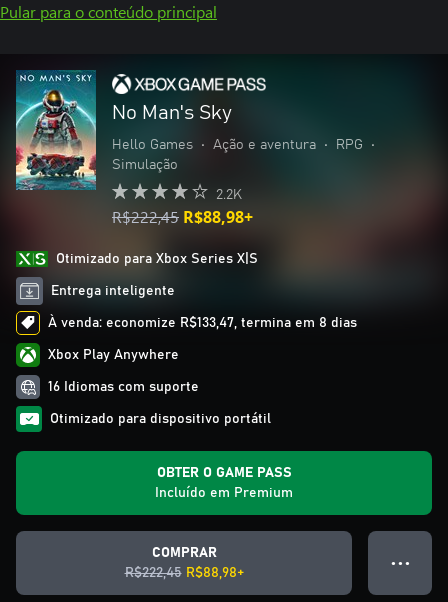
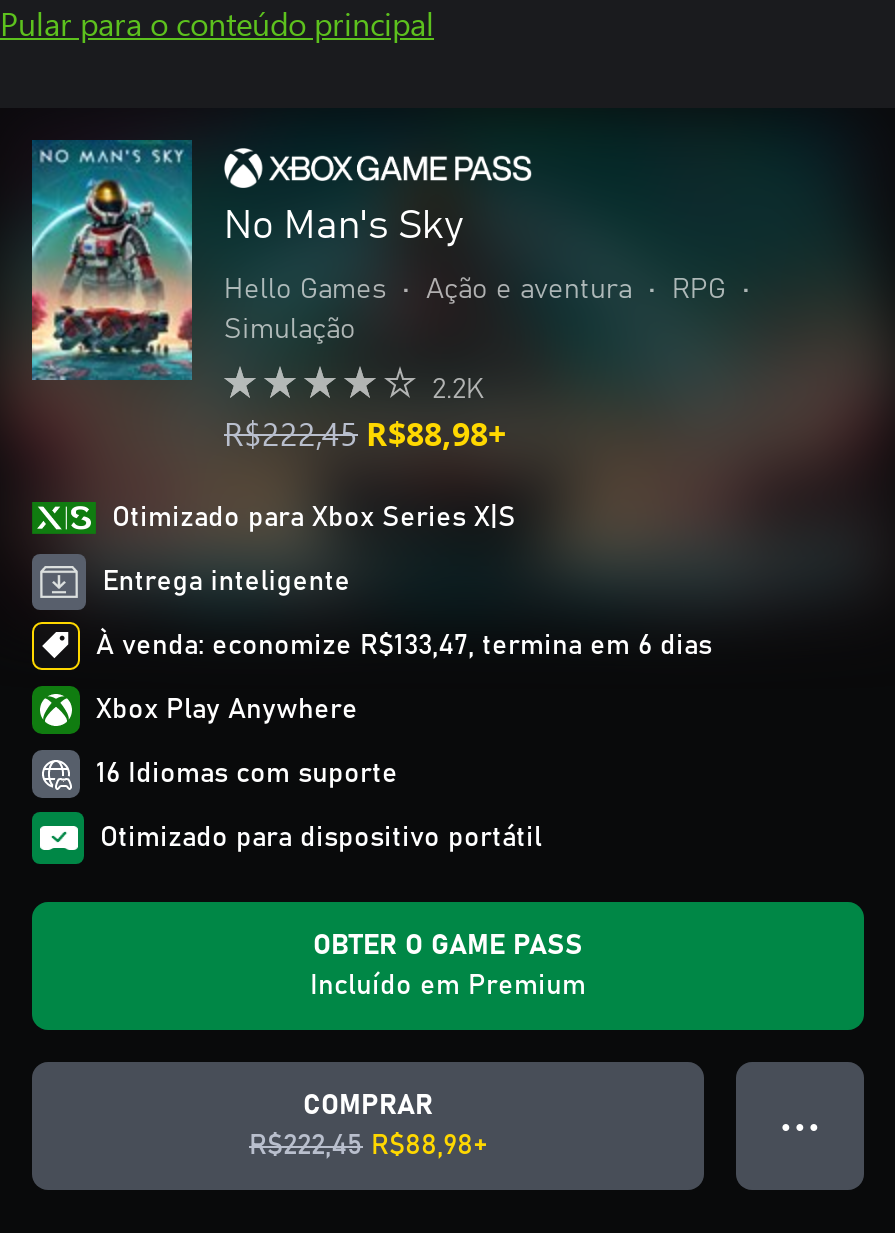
- À venda: economize R$133,47, termina em 8 dias
+ À venda: economize R$133,47, termina em 6 dias
